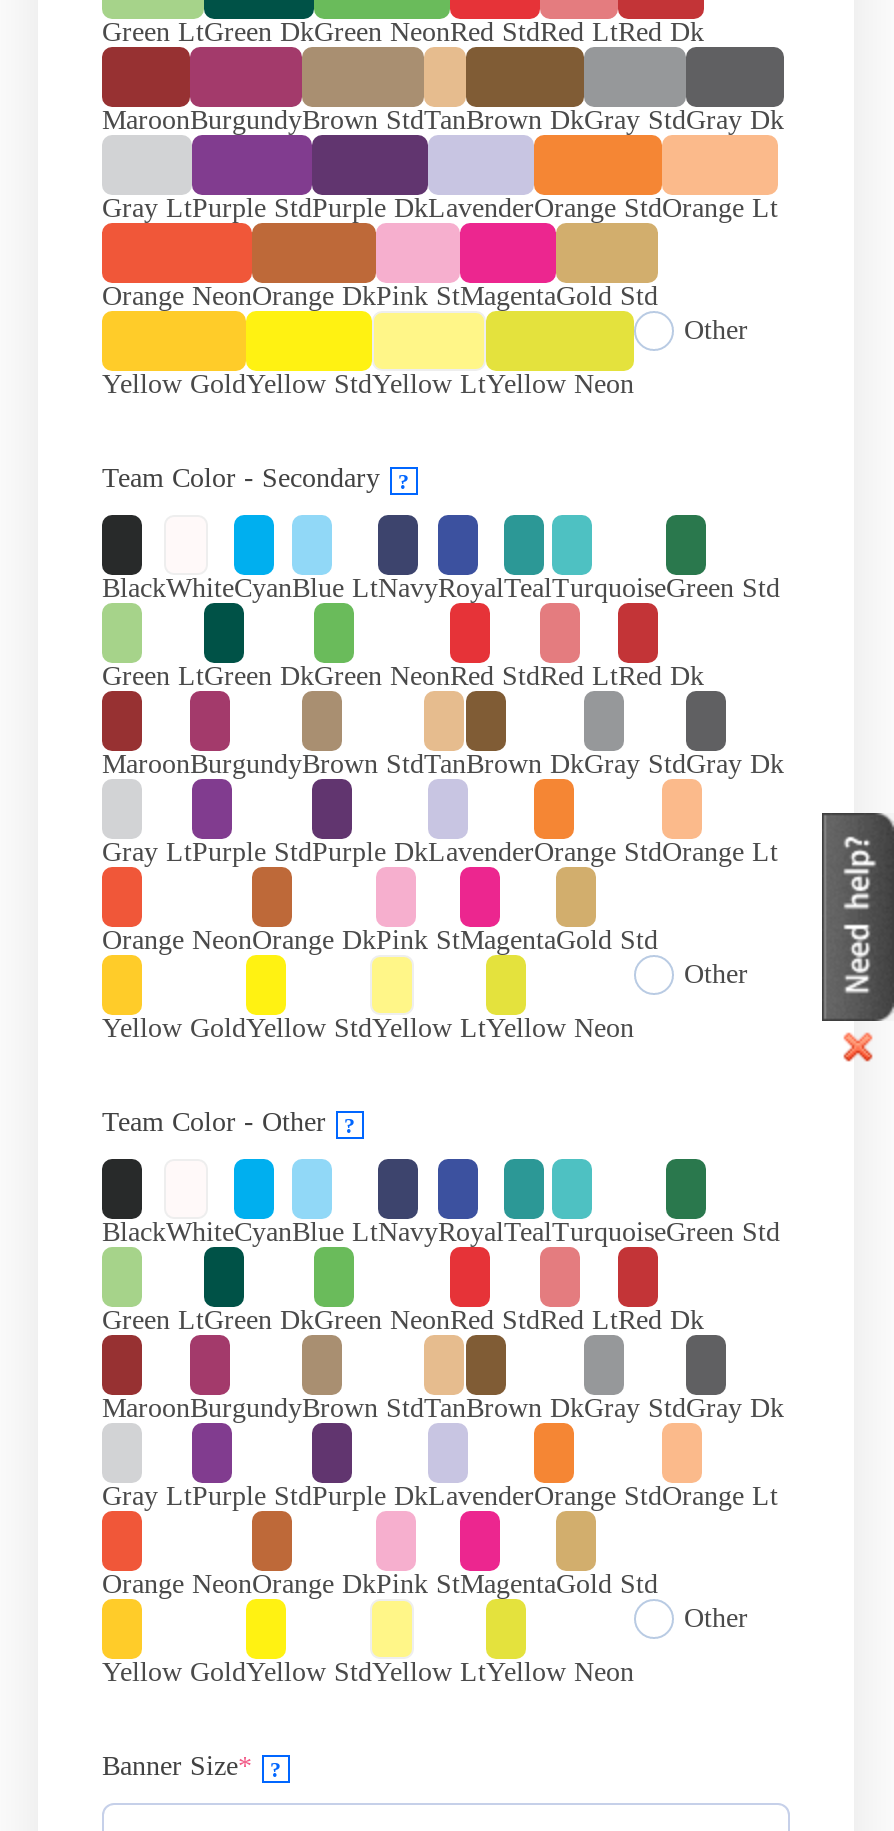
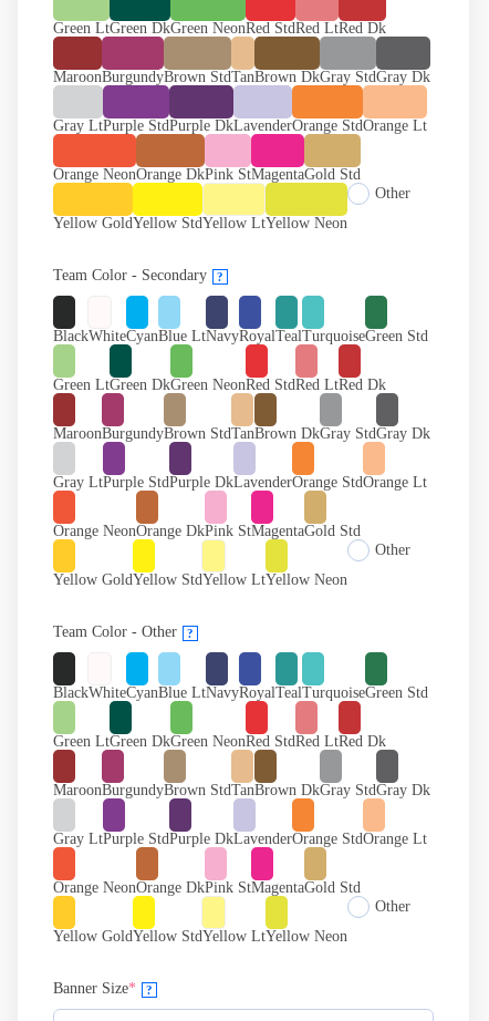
- [image]
